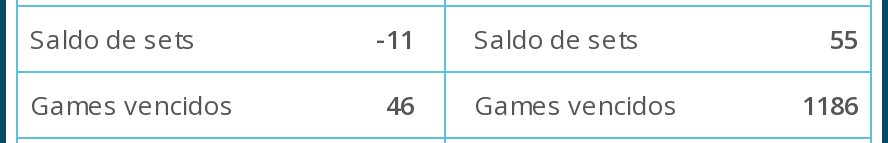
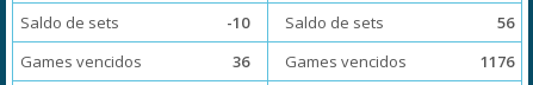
- -11 Saldo de sets
+ -10 Saldo de sets

- 55
+ 56

- 46 Games vencidos
+ 36 Games vencidos

- 1186
+ 1176
